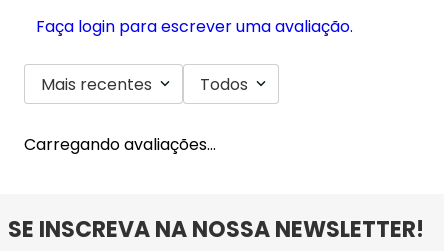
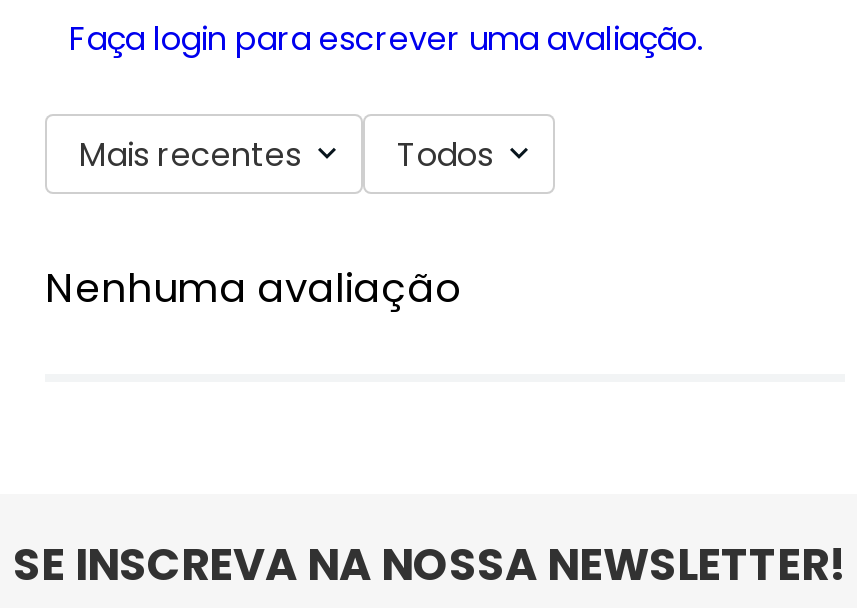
- Carregando avaliações…
+ Nenhuma avaliação
